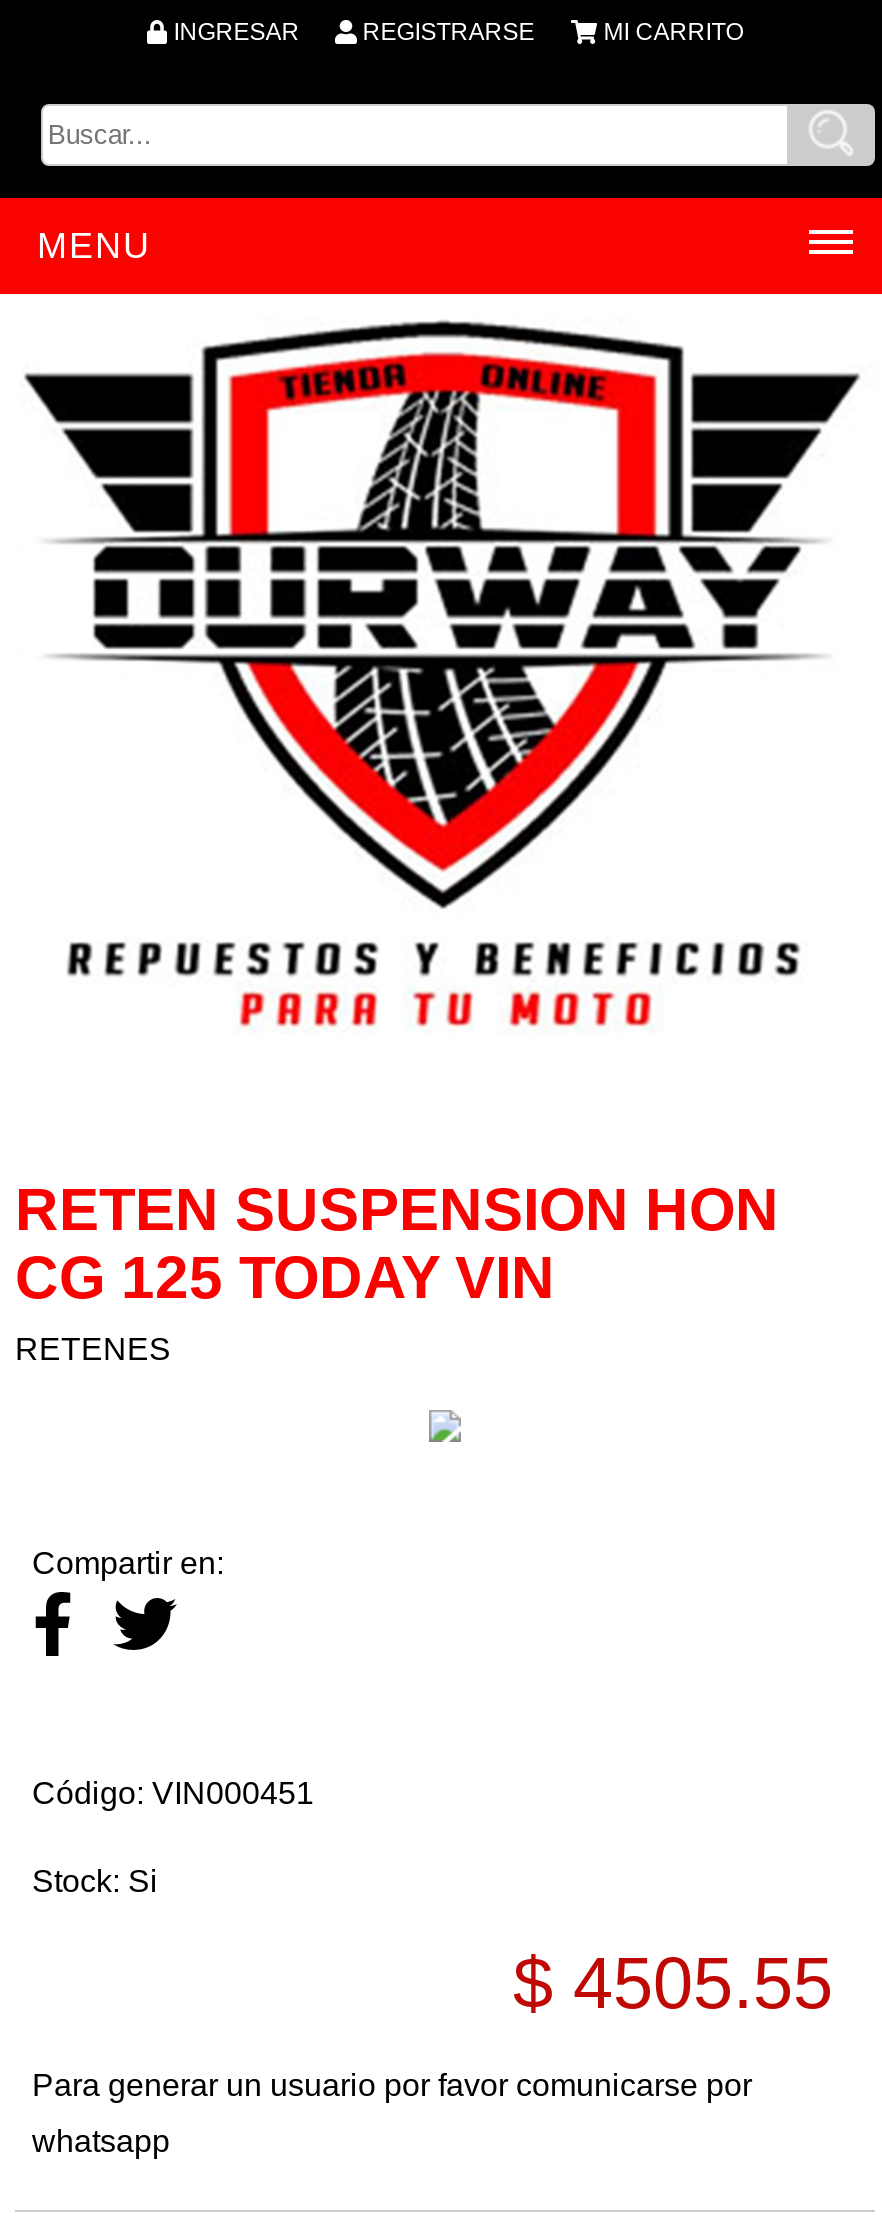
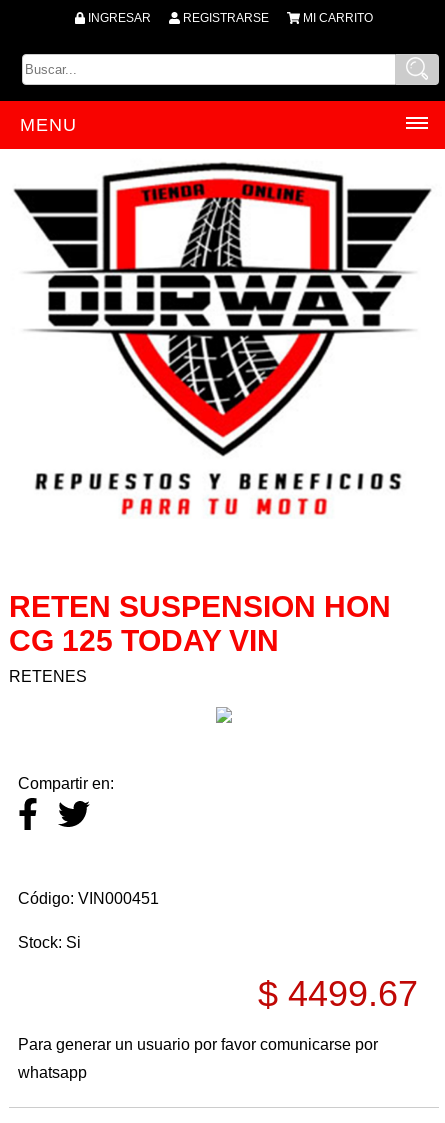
- $ 4505.55
+ $ 4499.67
